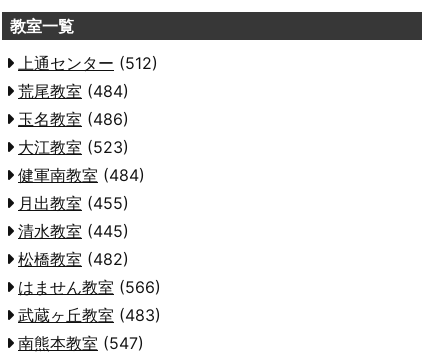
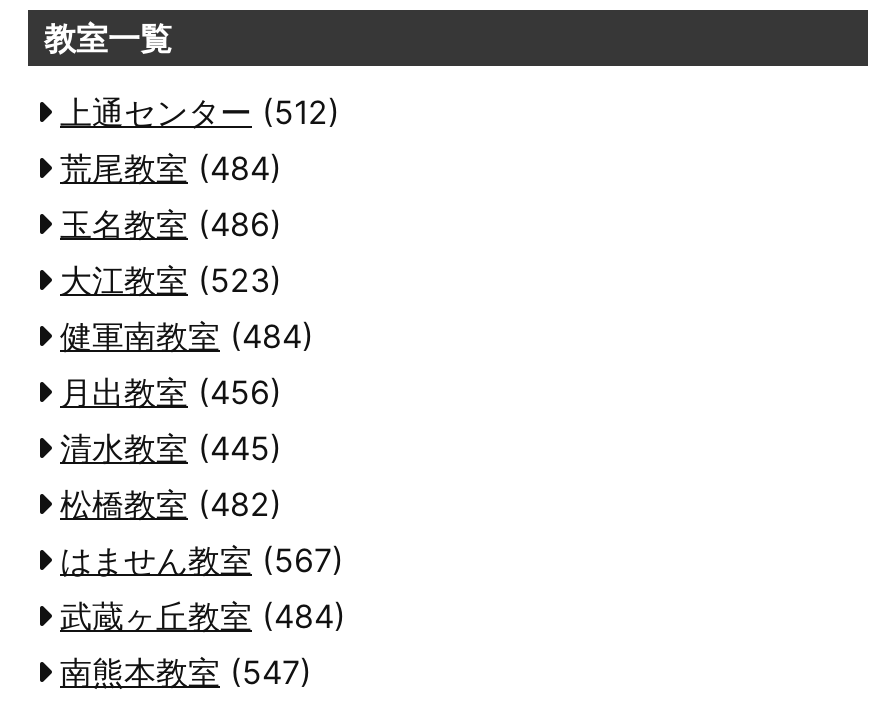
- 月出教室(455)
+ 月出教室(456)

- はません教室(566)
+ はません教室(567)

- 武蔵ヶ丘教室(483)
+ 武蔵ヶ丘教室(484)
